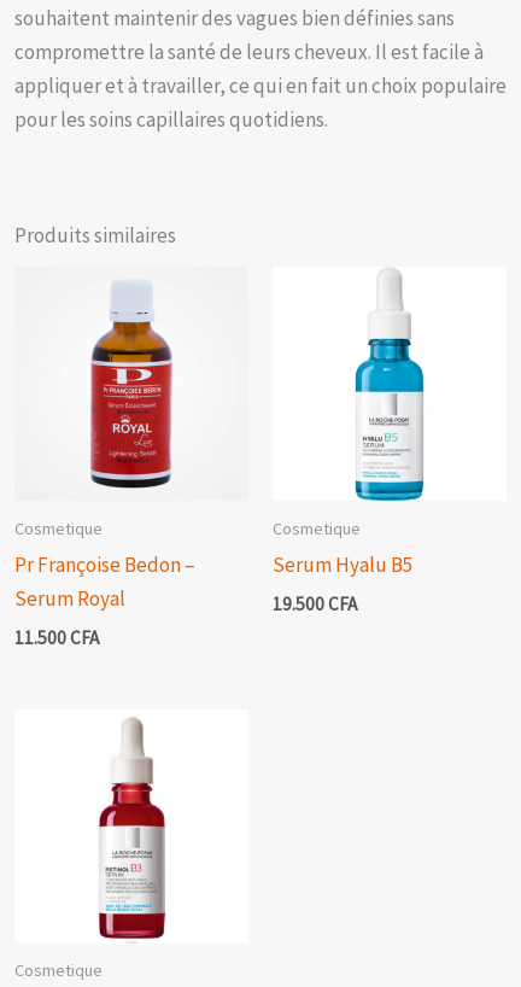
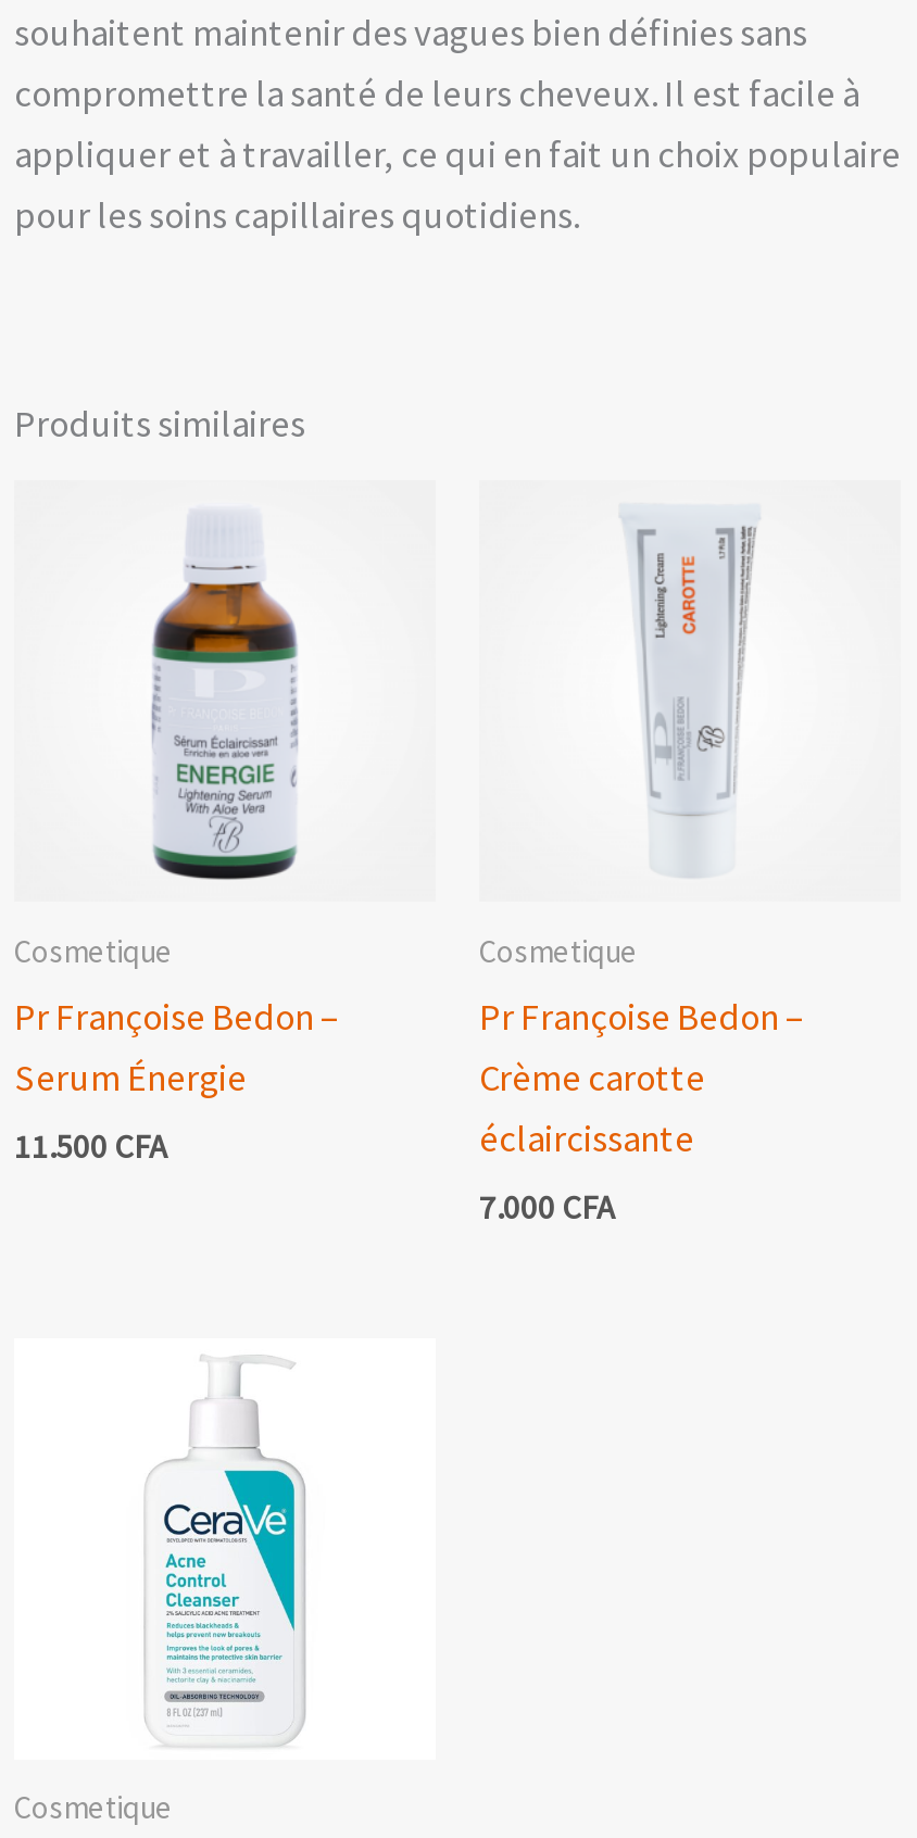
- [image]
+ [image]

- [image]
+ [image]

- Serum Hyalu B5
+ Pr Françoise Bedon –
+ Crème carotte
+ éclaircissante

- Serum Royal
+ Serum Énergie

- 19.500 CFA
+ 7.000 CFA

- [image]
+ [image]
